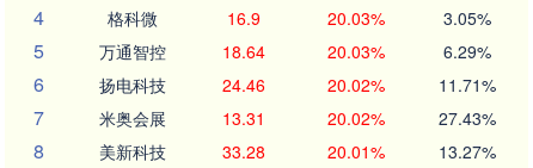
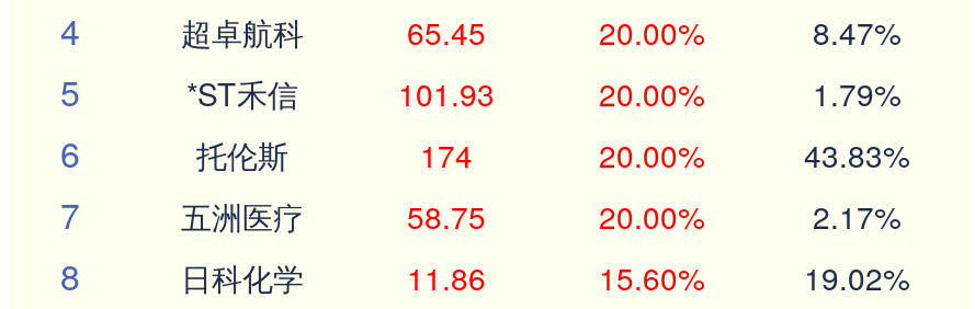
- 格科微
- 16.9
- 20.03%
- 3.05%
+ 超卓航科
+ 65.45
+ 20.00%
+ 8.47%

- 万通智控
- 18.64
- 20.03%
- 6.29%
+ *ST禾信
+ 101.93
+ 20.00%
+ 1.79%

- 扬电科技
- 24.46
- 20.02%
- 11.71%
+ 托伦斯
+ 174
+ 20.00%
+ 43.83%

- 米奥会展
- 13.31
- 20.02%
- 27.43%
+ 五洲医疗
+ 58.75
+ 20.00%
+ 2.17%

- 美新科技
- 33.28
- 20.01%
- 13.27%
+ 日科化学
+ 11.86
+ 15.60%
+ 19.02%
